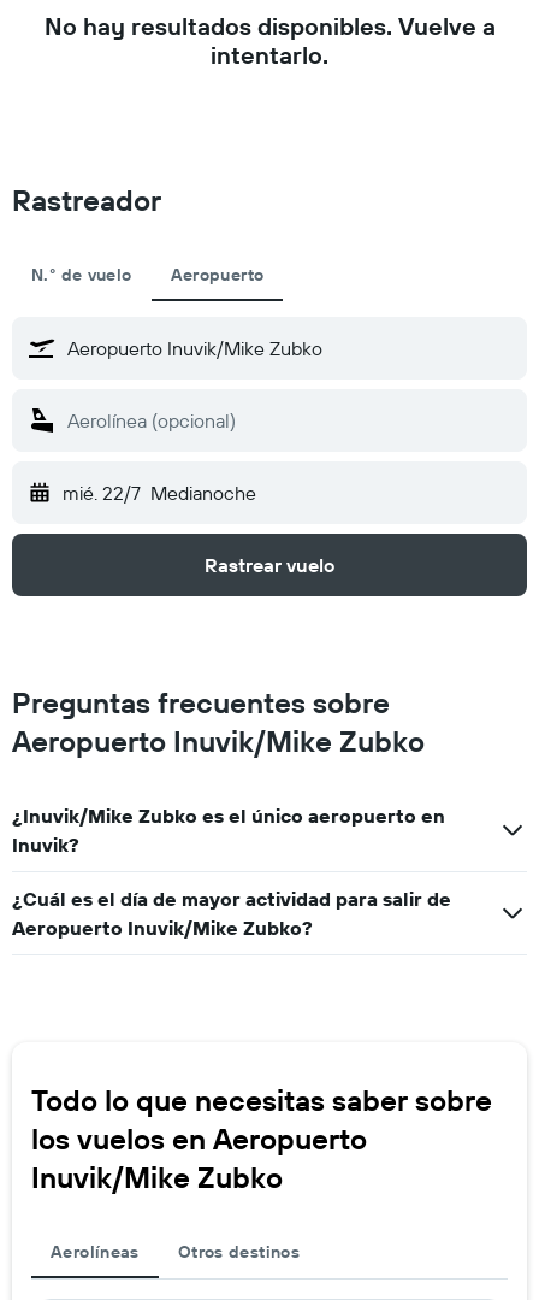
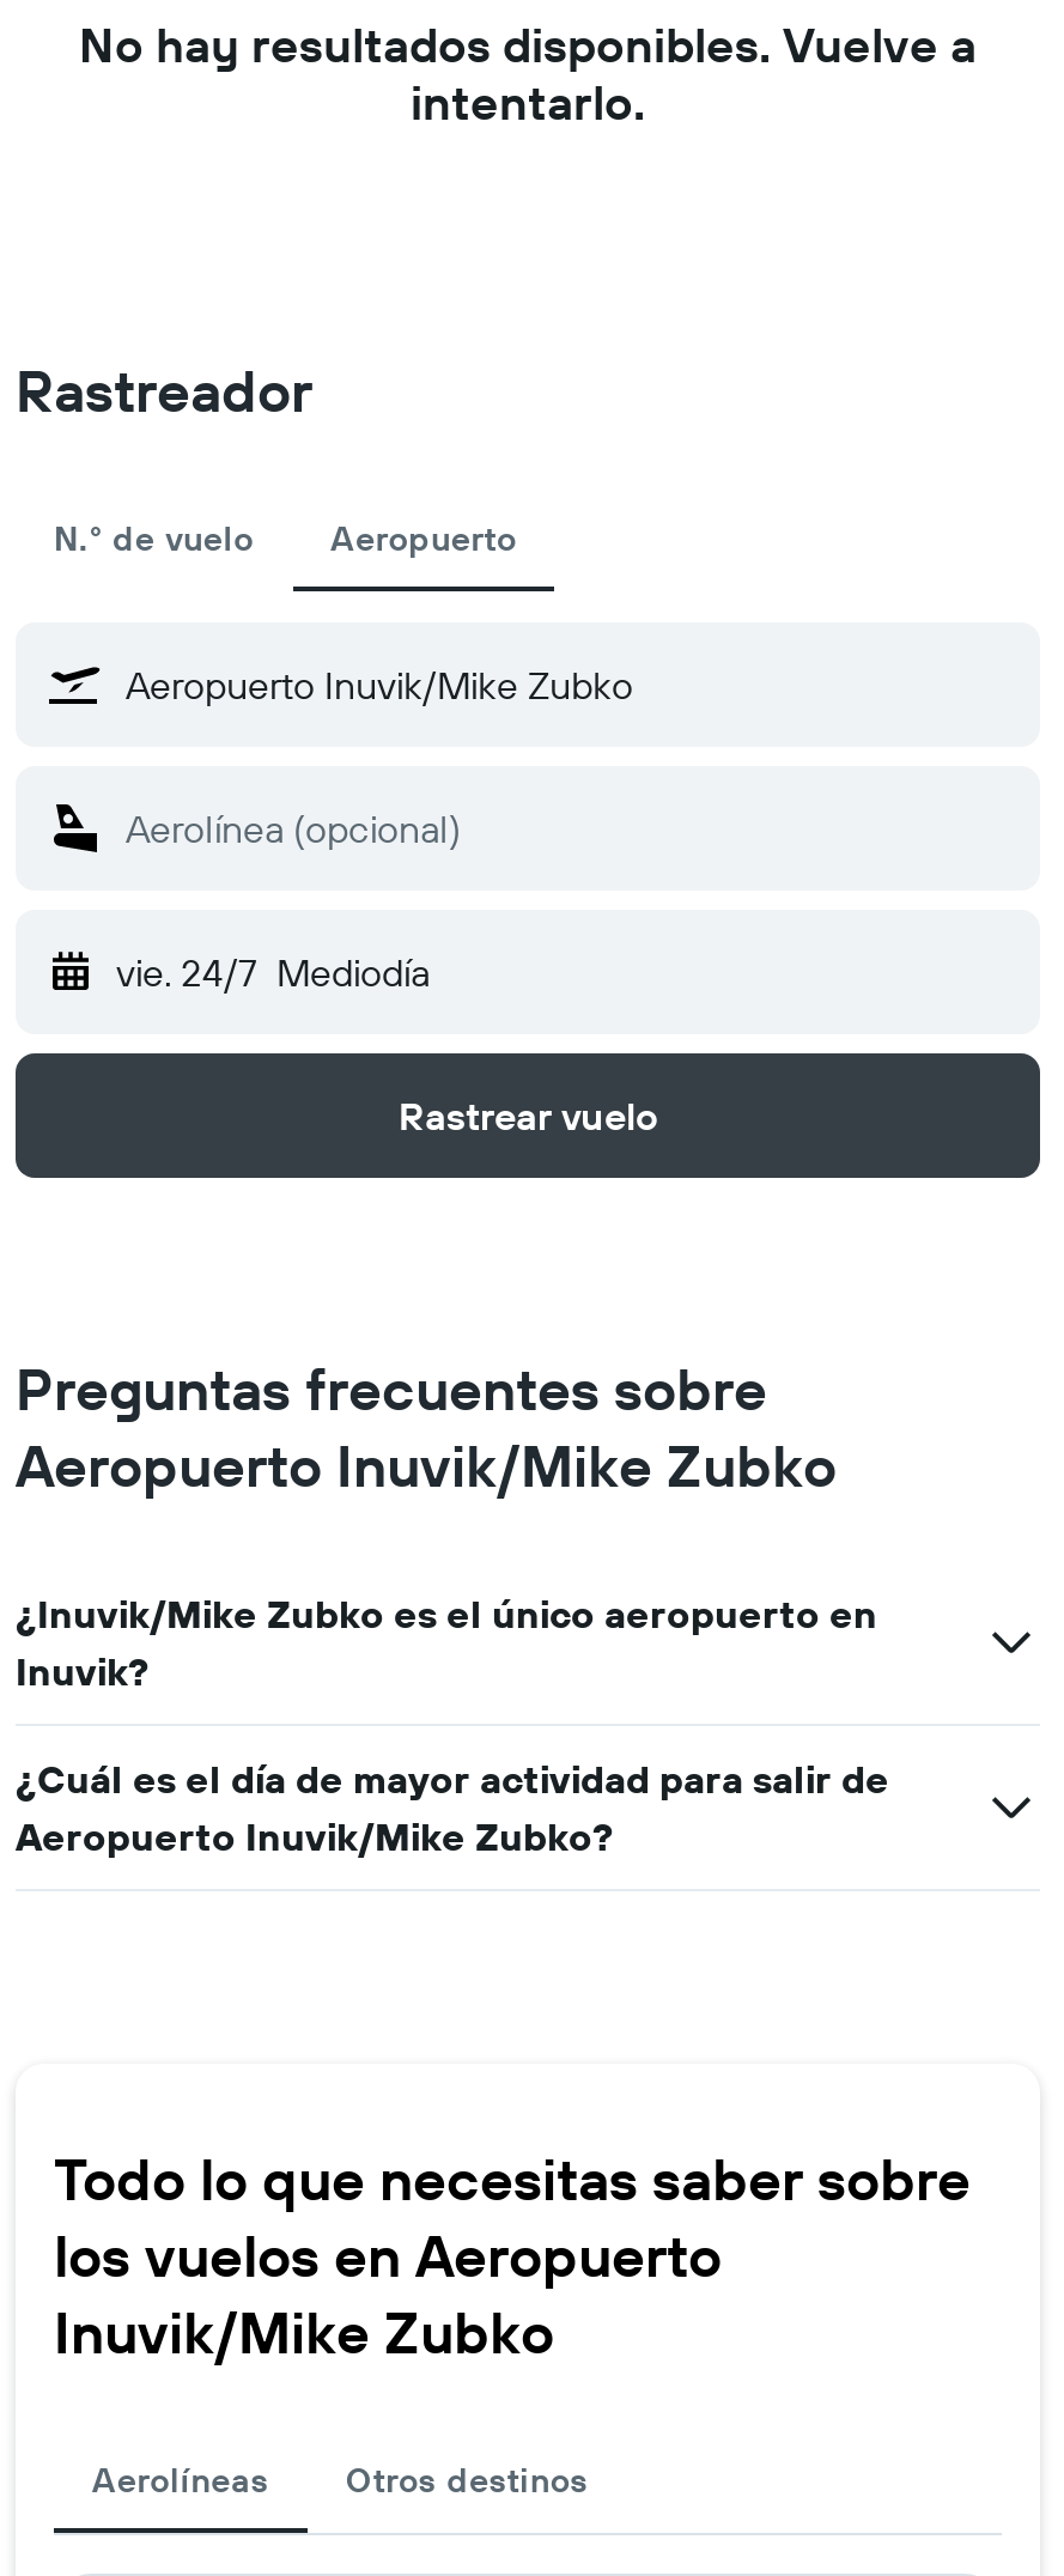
- mié. 22/7 Medianoche
+ vie. 24/7 Mediodía
